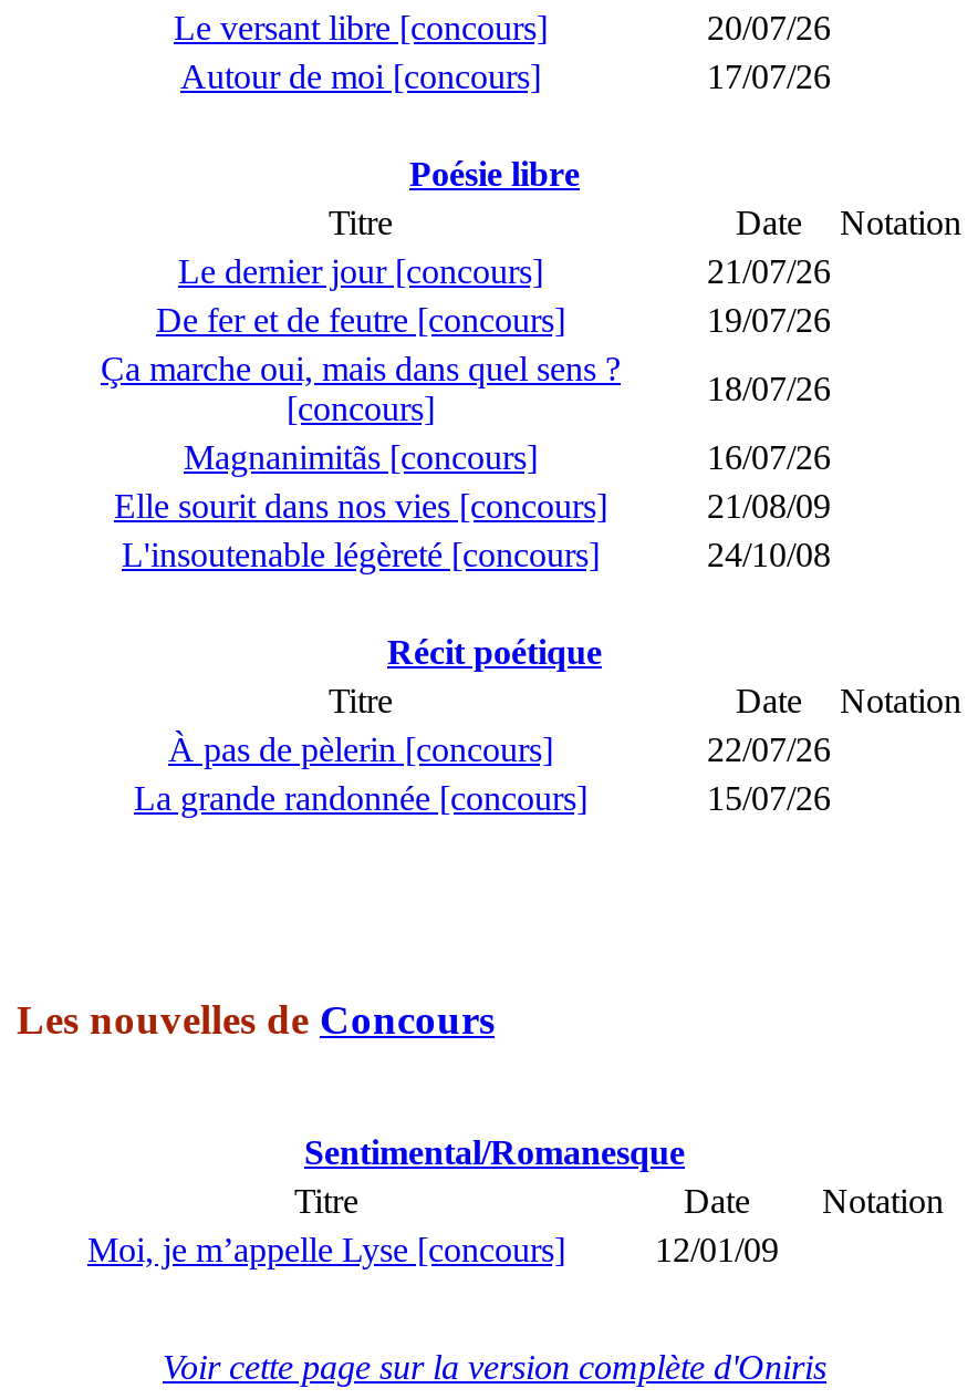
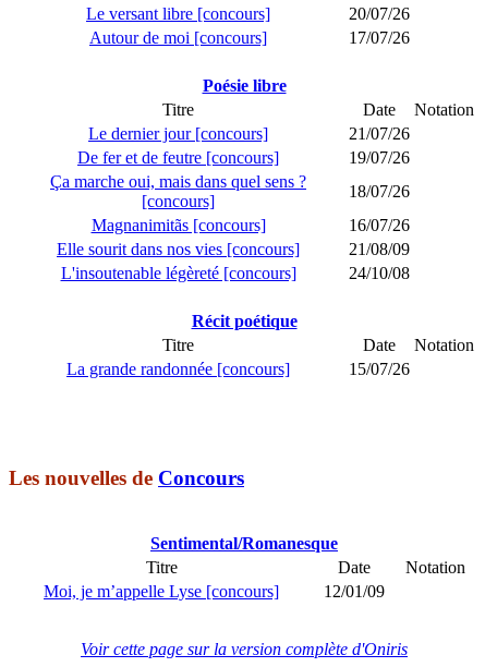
- À pas de pèlerin [concours]
- 22/07/26
